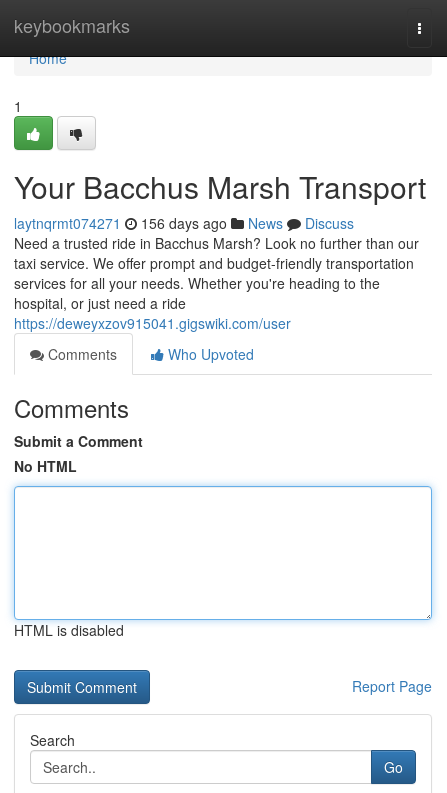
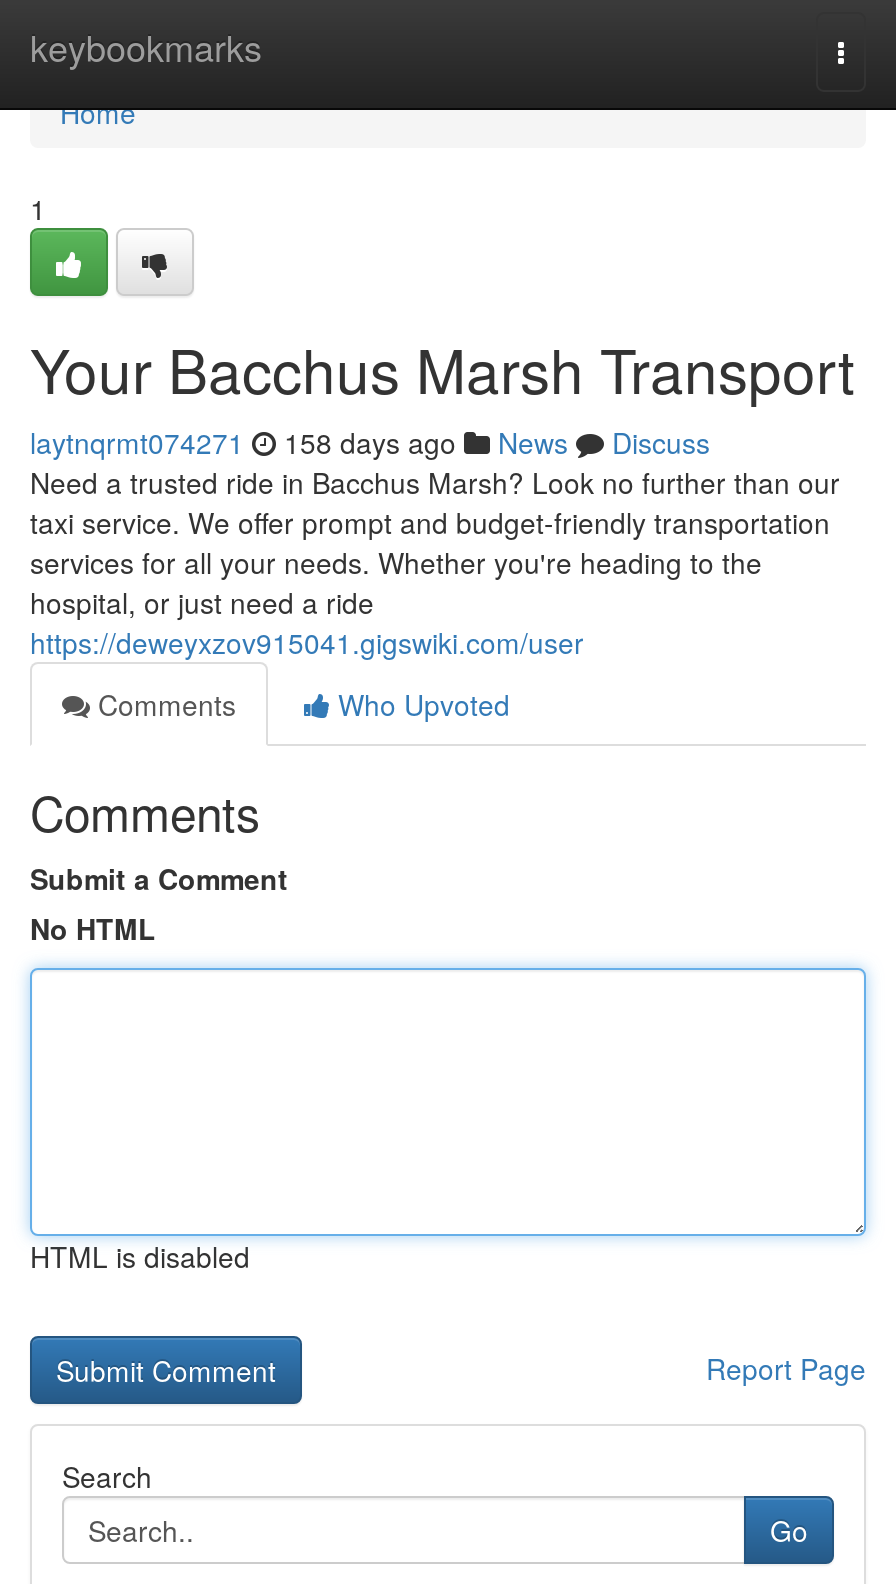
- laytnqrmt074271 156 days ago News Discuss
+ laytnqrmt074271 158 days ago News Discuss
